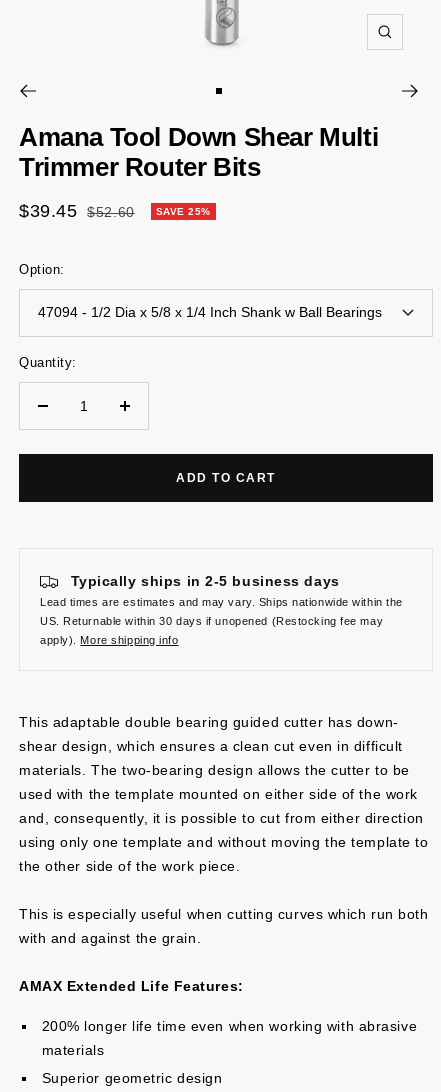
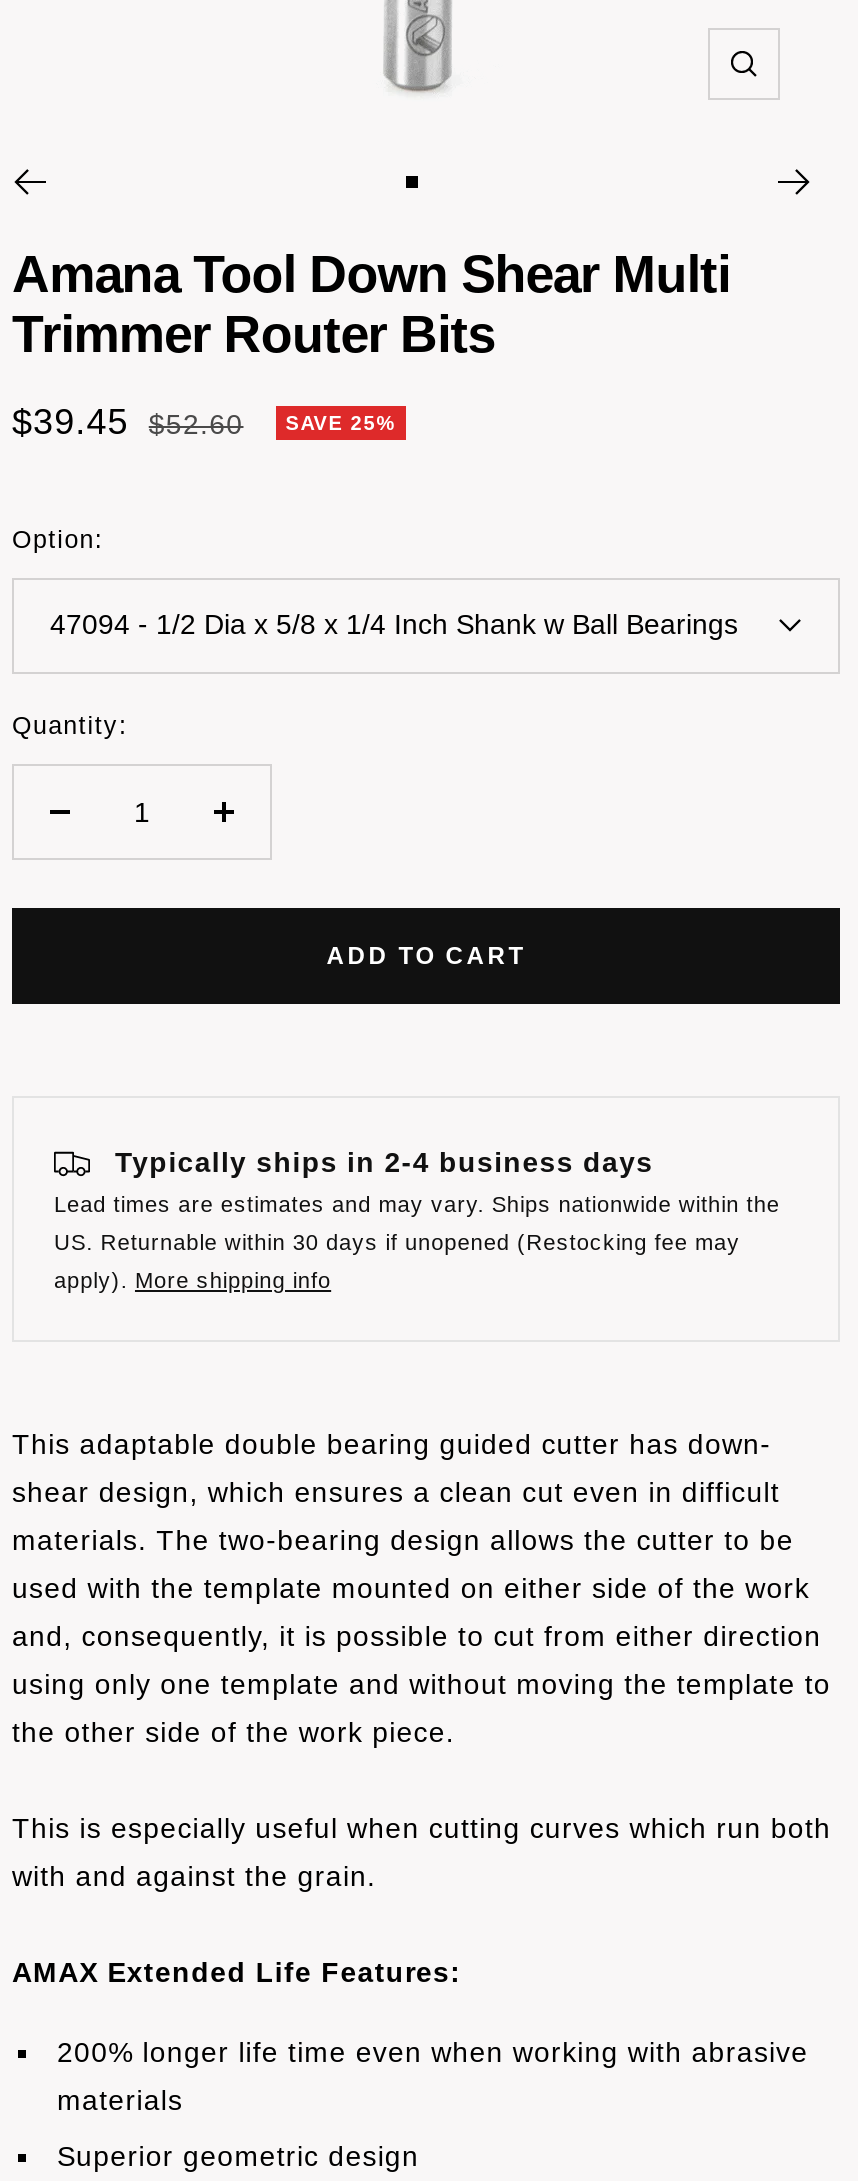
- Typically ships in 2-5 business days
+ Typically ships in 2-4 business days
